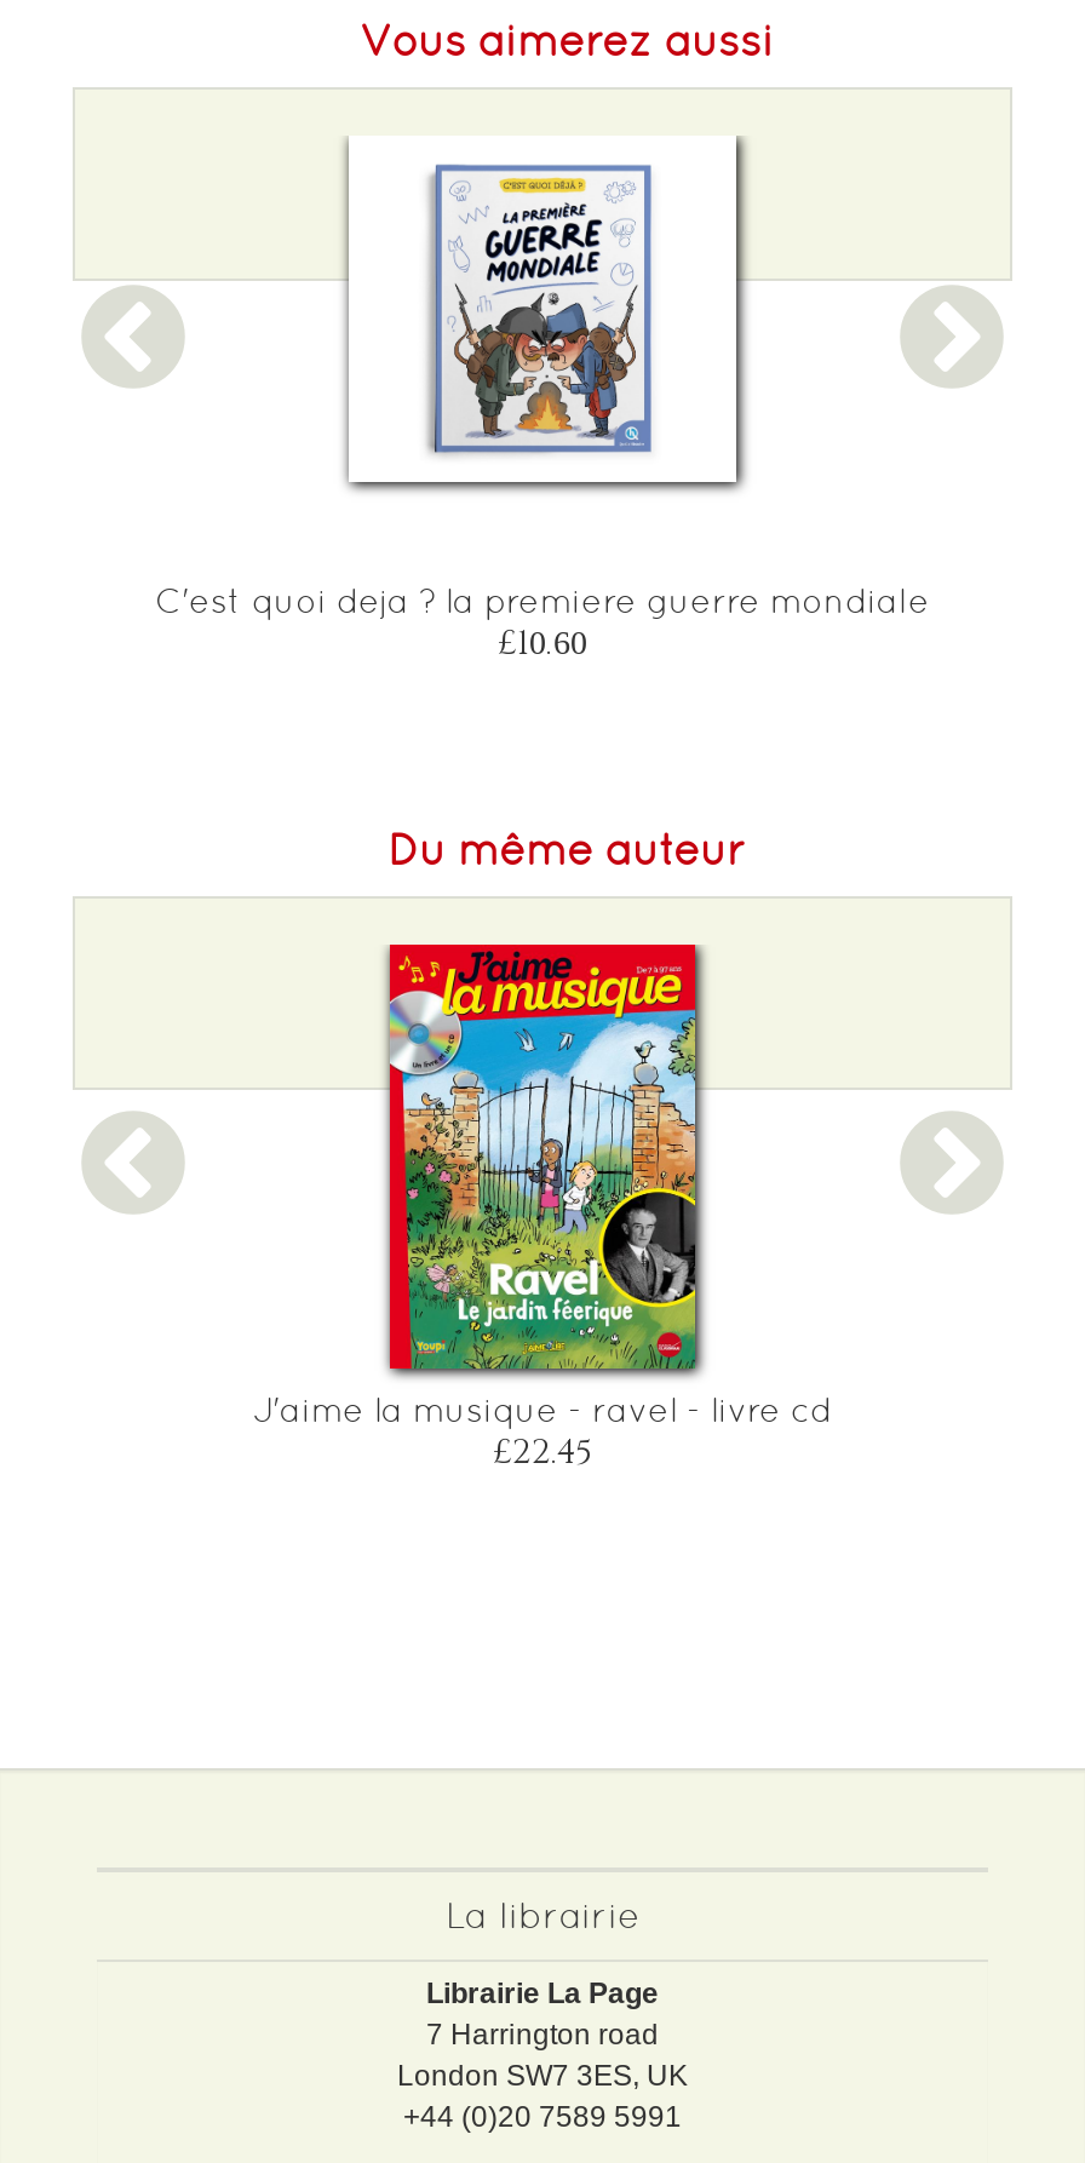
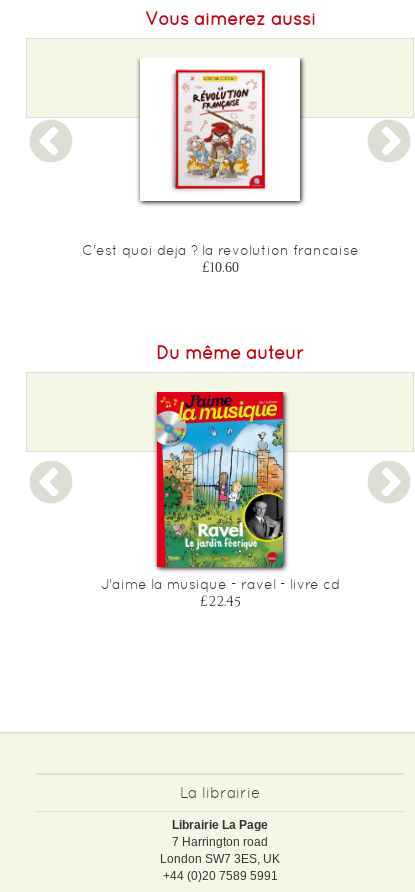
- [image]
+ [image]

- C'est quoi deja ? la premiere guerre mondiale
+ C'est quoi deja ? la revolution francaise
